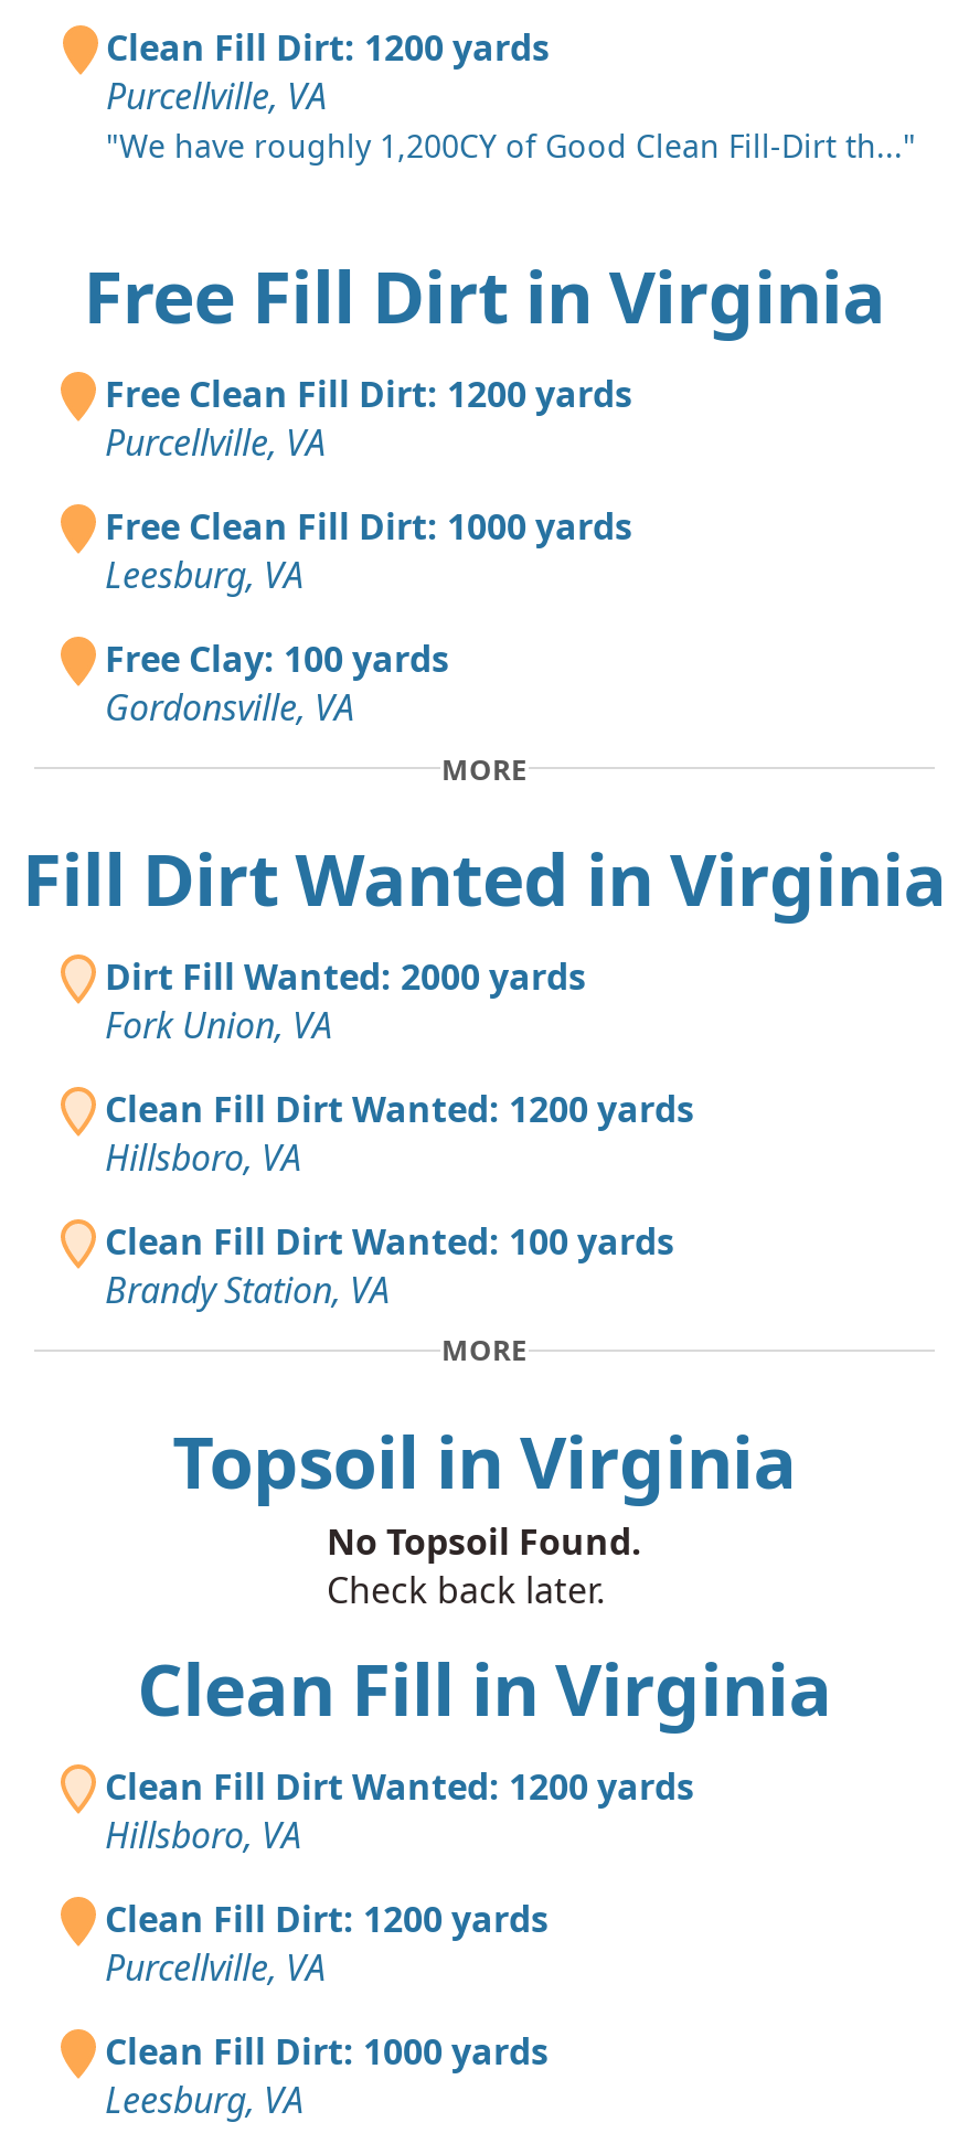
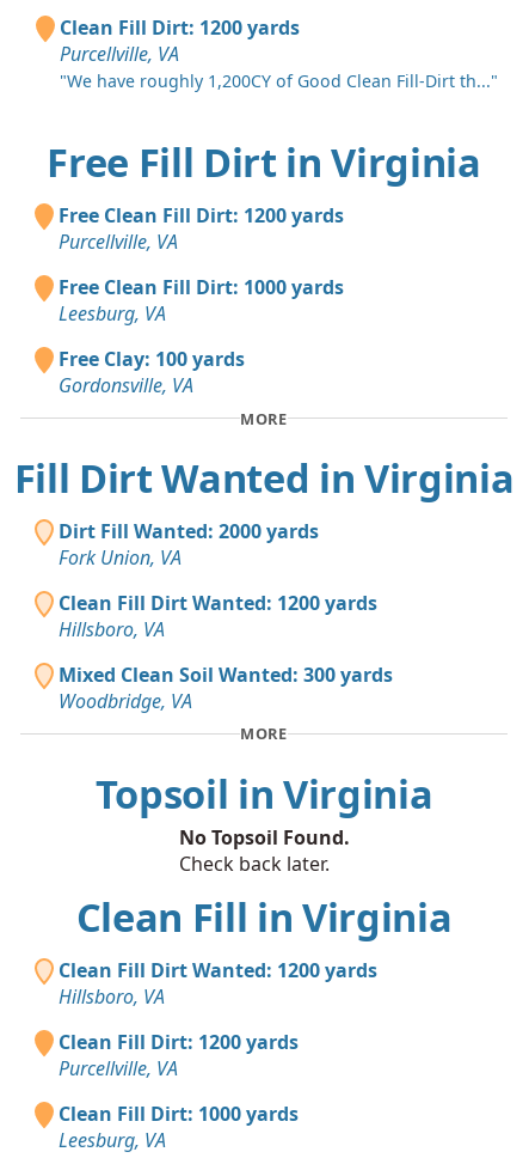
- Clean Fill Dirt Wanted: 100 yards
- Brandy Station, VA
+ Mixed Clean Soil Wanted: 300 yards
+ Woodbridge, VA
